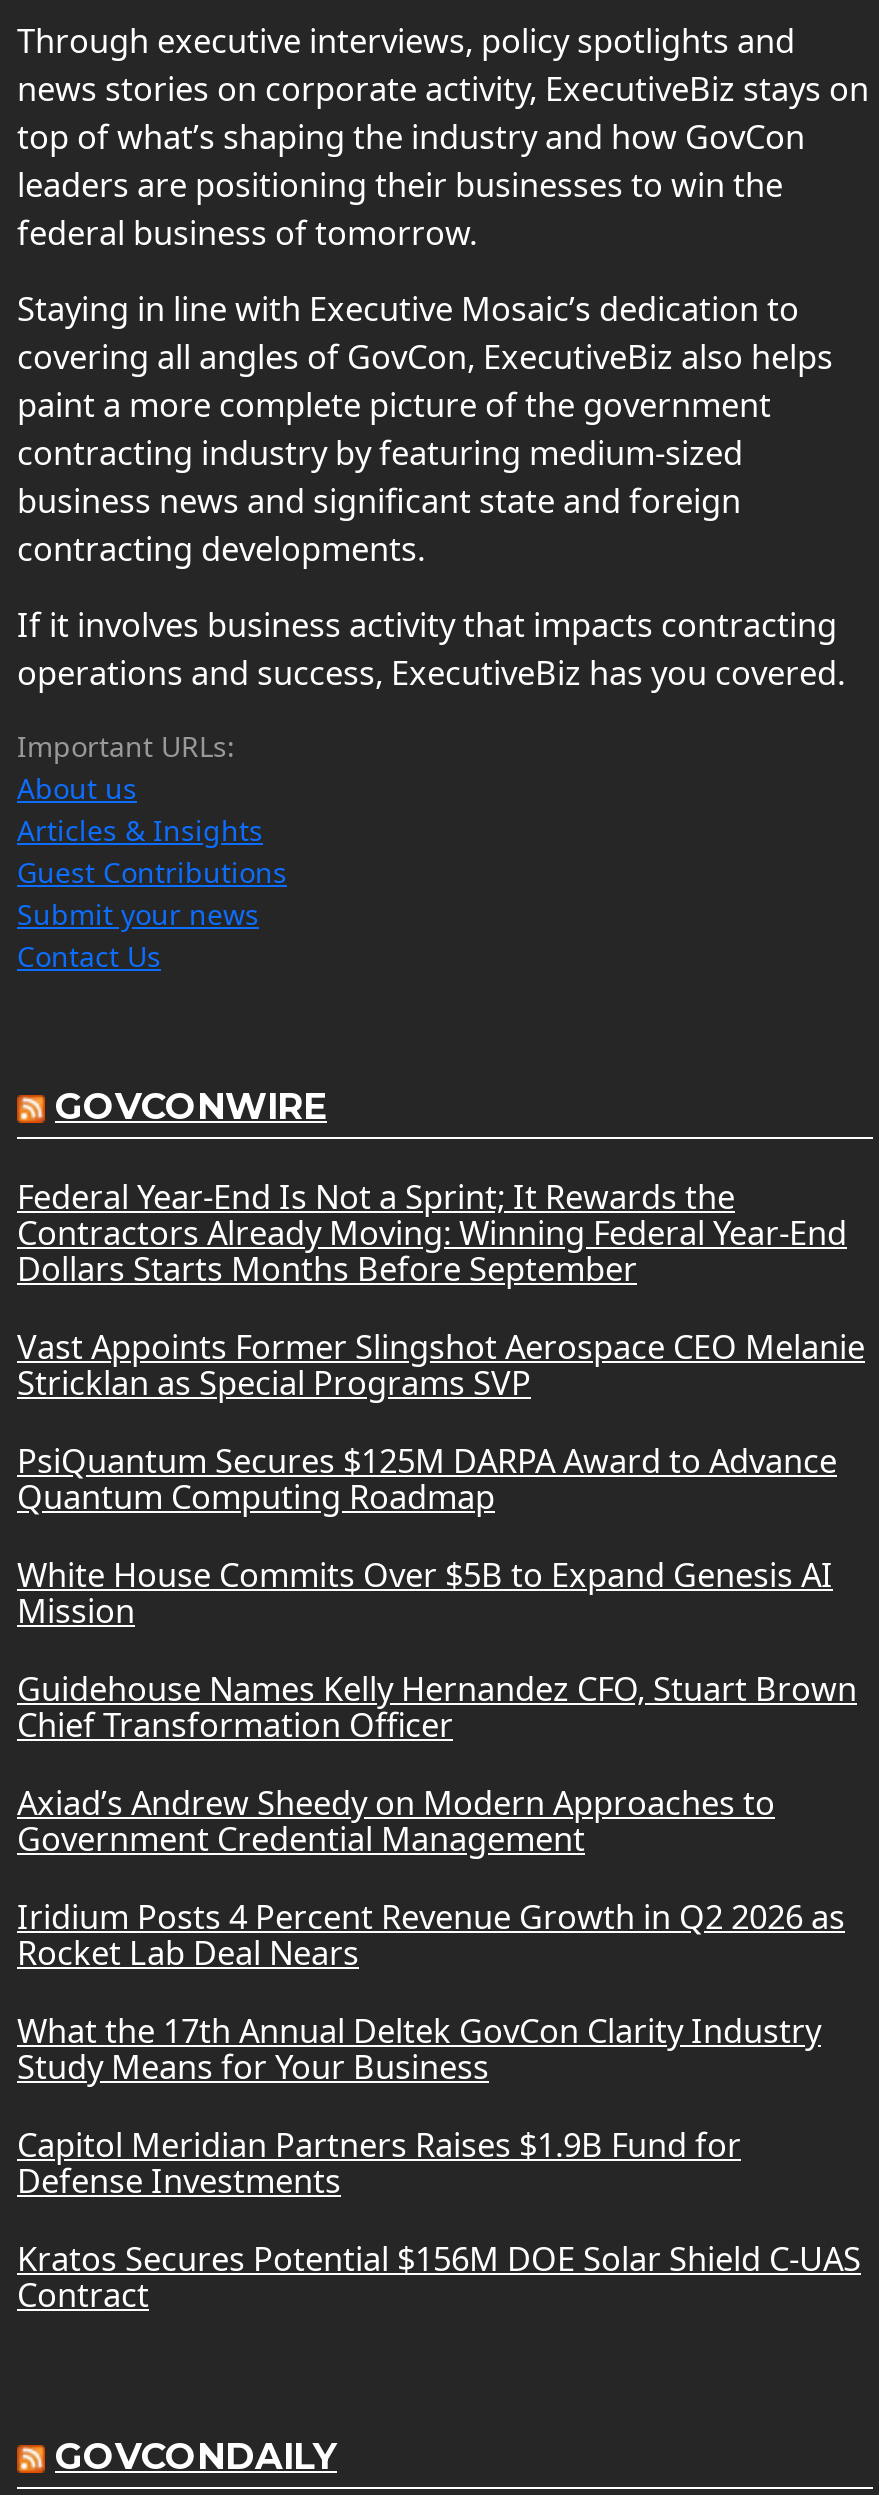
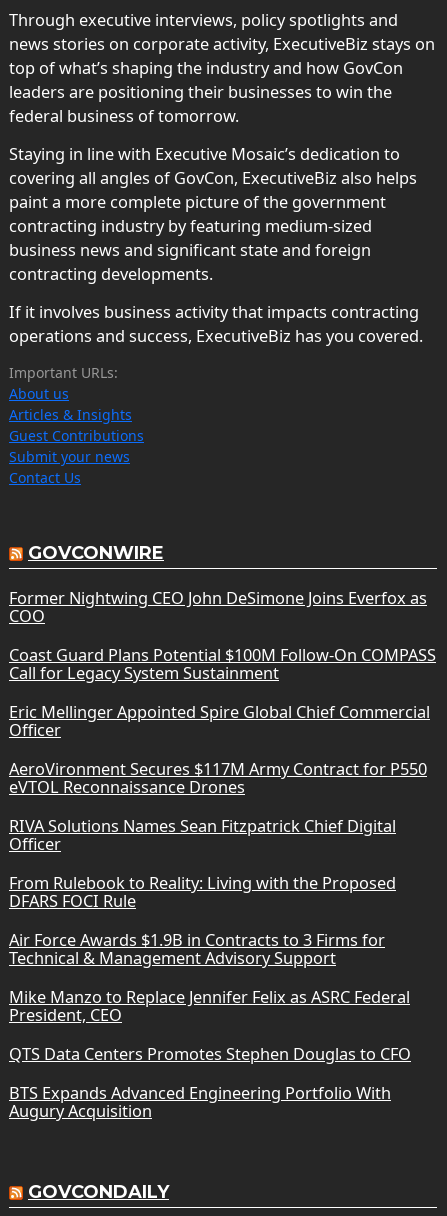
- Federal Year-End Is Not a Sprint; It Rewards the
- Contractors Already Moving: Winning Federal Year-End
- Dollars Starts Months Before September
+ Former Nightwing CEO John DeSimone Joins Everfox as
+ COO

- Vast Appoints Former Slingshot Aerospace CEO Melanie
- Stricklan as Special Programs SVP
+ Coast Guard Plans Potential $100M Follow-On COMPASS
+ Call for Legacy System Sustainment

- PsiQuantum Secures $125M DARPA Award to Advance
- Quantum Computing Roadmap
+ Eric Mellinger Appointed Spire Global Chief Commercial
+ Officer

- White House Commits Over $5B to Expand Genesis AI
- Mission
+ AeroVironment Secures $117M Army Contract for P550
+ eVTOL Reconnaissance Drones

- Guidehouse Names Kelly Hernandez CFO, Stuart Brown
- Chief Transformation Officer
+ RIVA Solutions Names Sean Fitzpatrick Chief Digital
+ Officer

- Axiad’s Andrew Sheedy on Modern Approaches to
- Government Credential Management
+ From Rulebook to Reality: Living with the Proposed
+ DFARS FOCI Rule

- Iridium Posts 4 Percent Revenue Growth in Q2 2026 as
- Rocket Lab Deal Nears
+ Air Force Awards $1.9B in Contracts to 3 Firms for
+ Technical & Management Advisory Support

- What the 17th Annual Deltek GovCon Clarity Industry
- Study Means for Your Business
+ Mike Manzo to Replace Jennifer Felix as ASRC Federal
+ President, CEO

- Capitol Meridian Partners Raises $1.9B Fund for
- Defense Investments
+ QTS Data Centers Promotes Stephen Douglas to CFO

- Kratos Secures Potential $156M DOE Solar Shield C-UAS
- Contract
+ BTS Expands Advanced Engineering Portfolio With
+ Augury Acquisition
